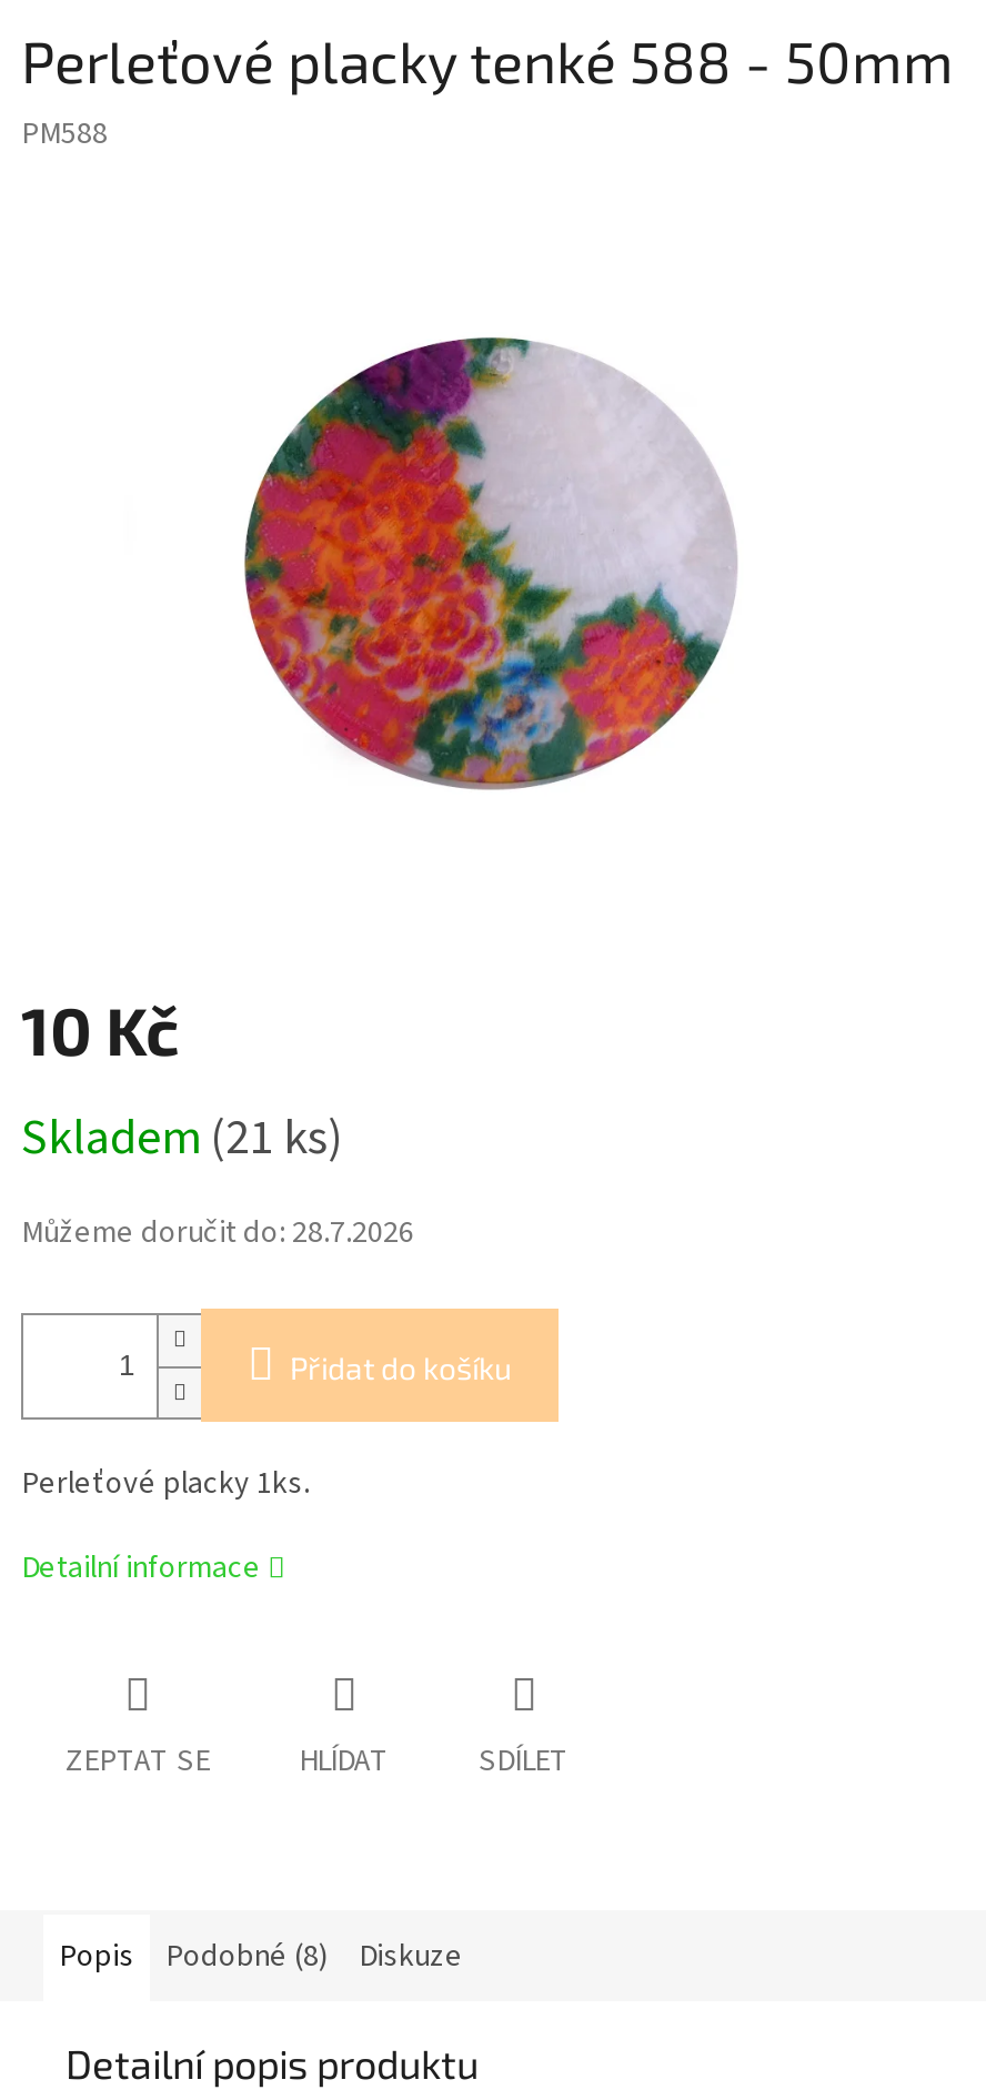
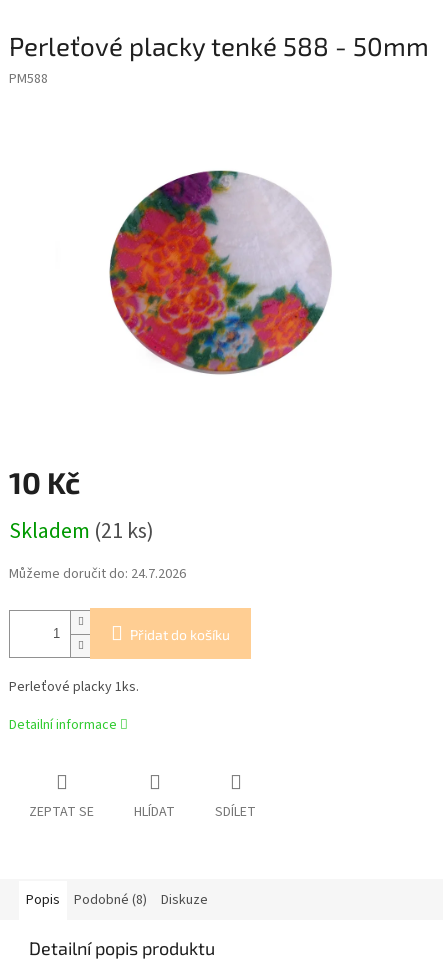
- Můžeme doručit do: 28.7.2026
+ Můžeme doručit do: 24.7.2026
